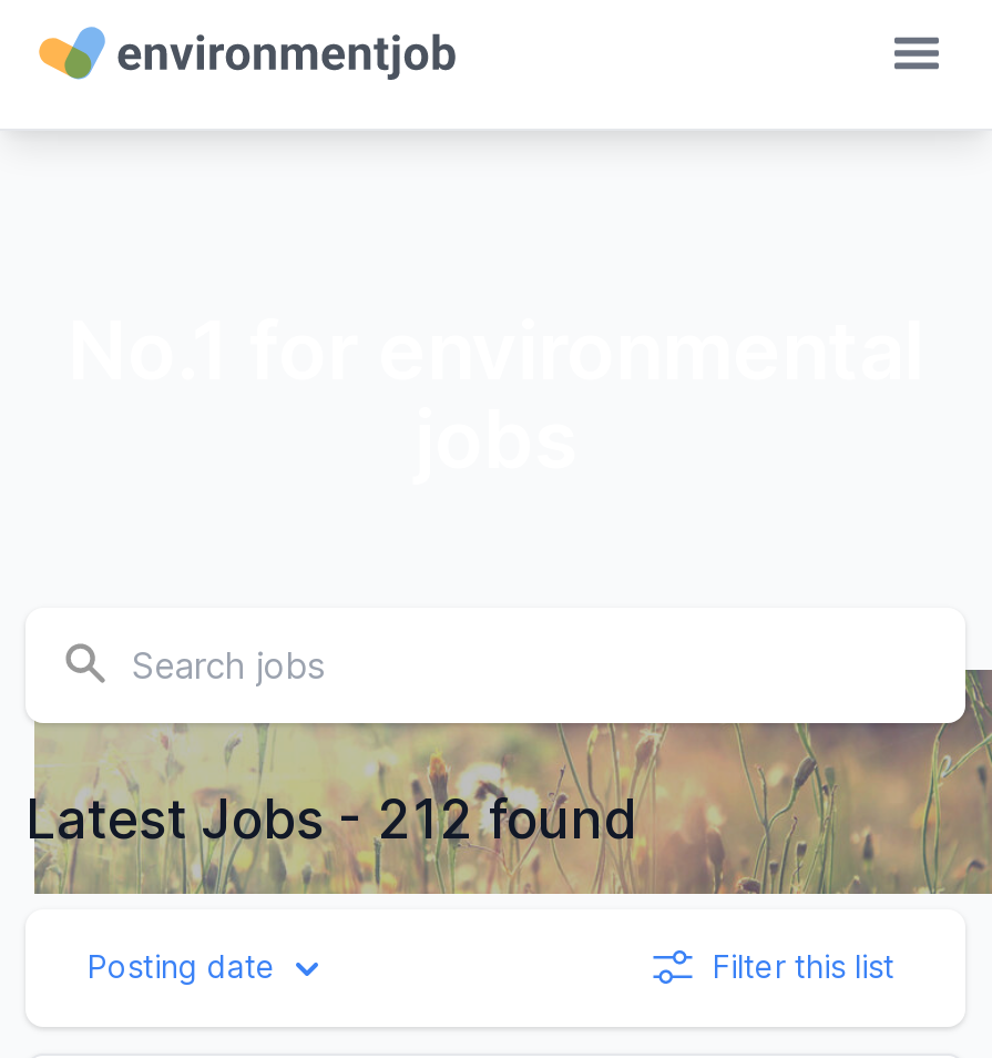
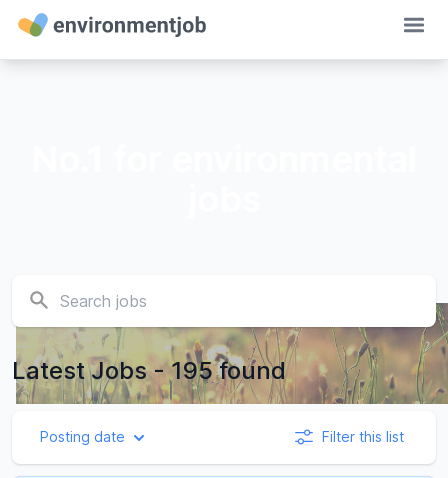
- Latest Jobs - 212 found
+ Latest Jobs - 195 found
